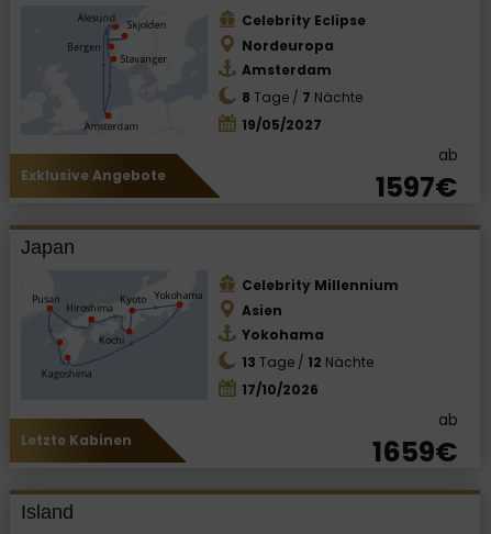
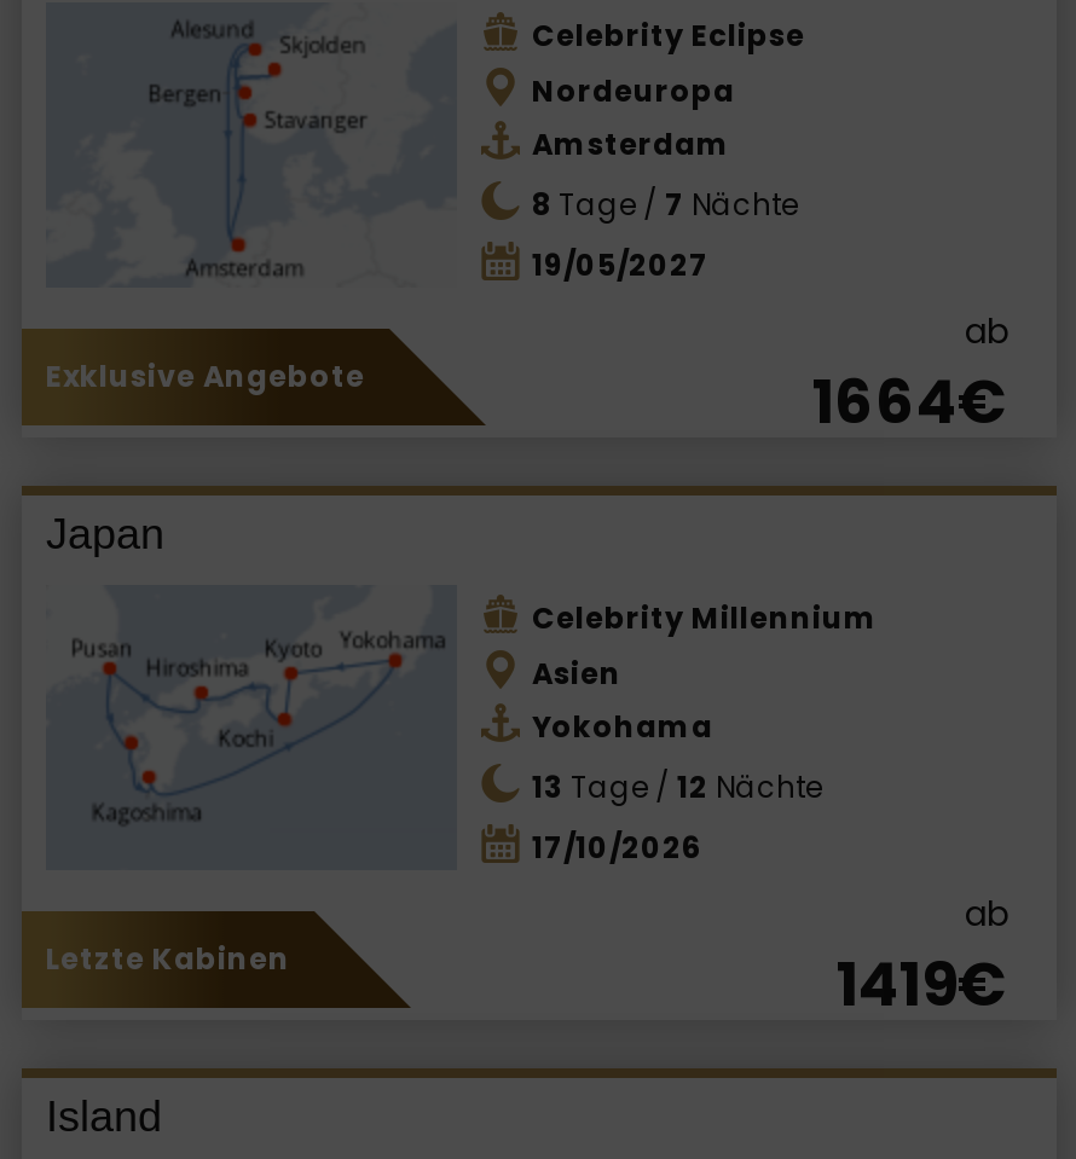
- 1597€
+ 1664€

- 1659€
+ 1419€
